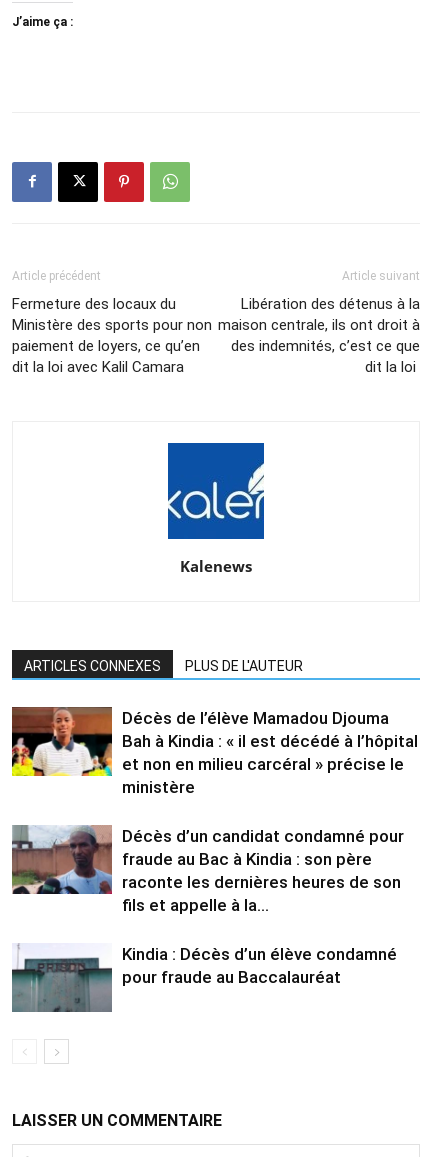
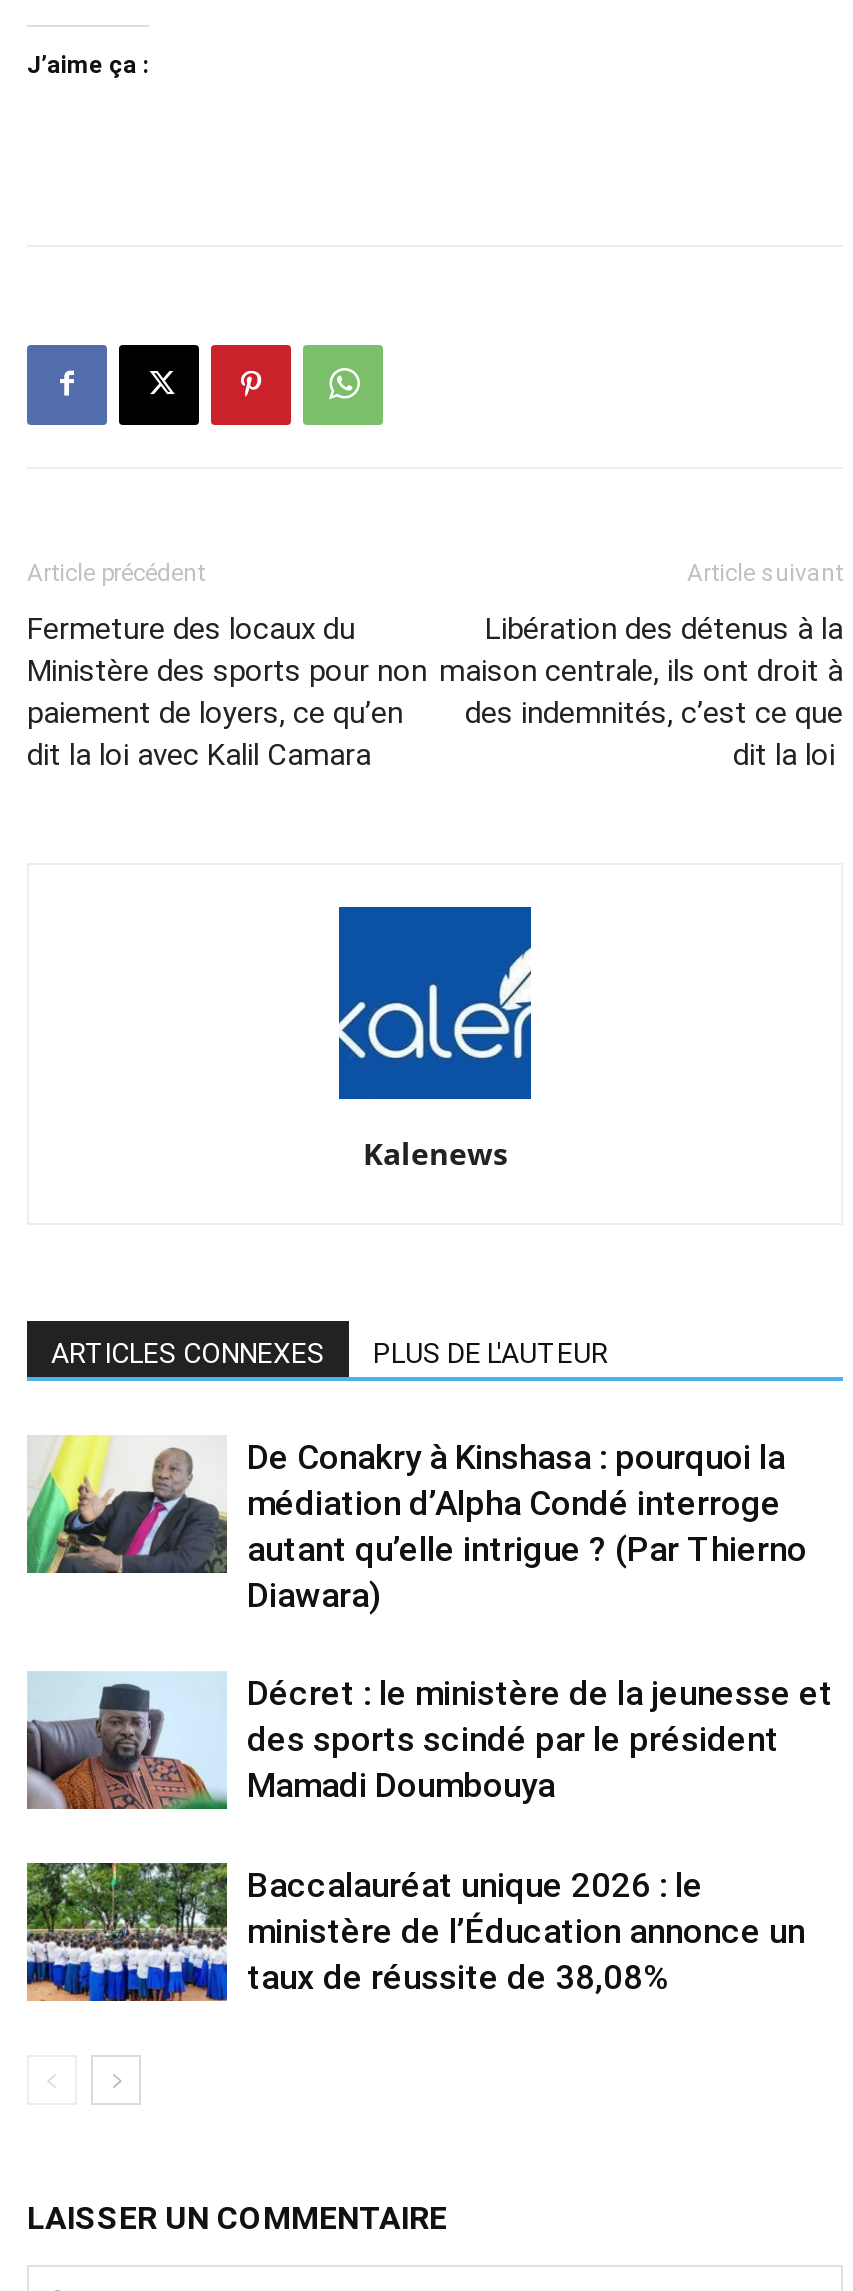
- [image]
- Décès de l’élève Mamadou Djouma
- Bah à Kindia : « il est décédé à l’hôpital
- et non en milieu carcéral » précise le
- ministère
+ [image]
+ De Conakry à Kinshasa : pourquoi la
+ médiation d’Alpha Condé interroge
+ autant qu’elle intrigue ? (Par Thierno
+ Diawara)

- [image]
- Décès d’un candidat condamné pour
- fraude au Bac à Kindia : son père
- raconte les dernières heures de son
- fils et appelle à la...
+ [image]
+ Décret : le ministère de la jeunesse et
+ des sports scindé par le président
+ Mamadi Doumbouya

- [image]
- Kindia : Décès d’un élève condamné
- pour fraude au Baccalauréat
+ [image]
+ Baccalauréat unique 2026 : le
+ ministère de l’Éducation annonce un
+ taux de réussite de 38,08%
